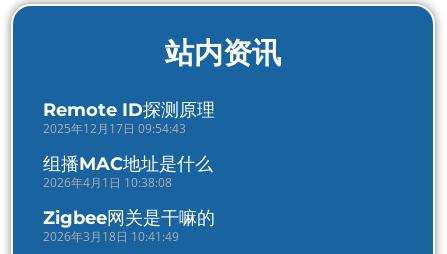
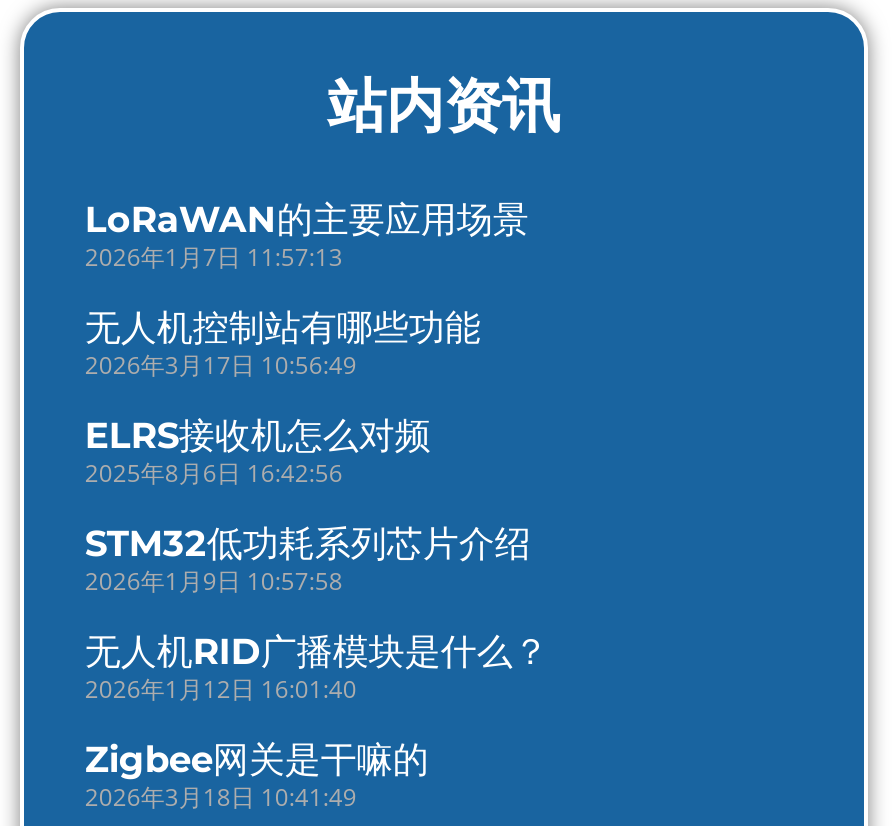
- Remote ID探测原理
- 2025年12月17日 09:54:43
- 组播MAC地址是什么
- 2026年4月1日 10:38:08
+ LoRaWAN的主要应用场景
+ 2026年1月7日 11:57:13
+ 无人机控制站有哪些功能
+ 2026年3月17日 10:56:49
+ ELRS接收机怎么对频
+ 2025年8月6日 16:42:56
+ STM32低功耗系列芯片介绍
+ 2026年1月9日 10:57:58
+ 无人机RID广播模块是什么？
+ 2026年1月12日 16:01:40
